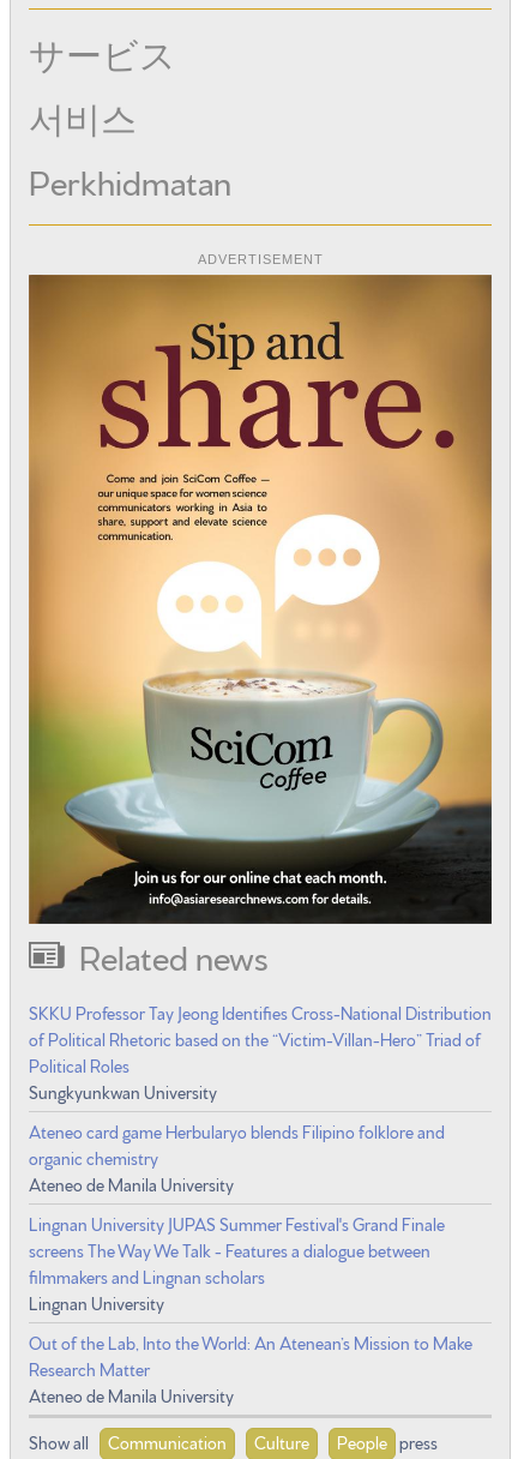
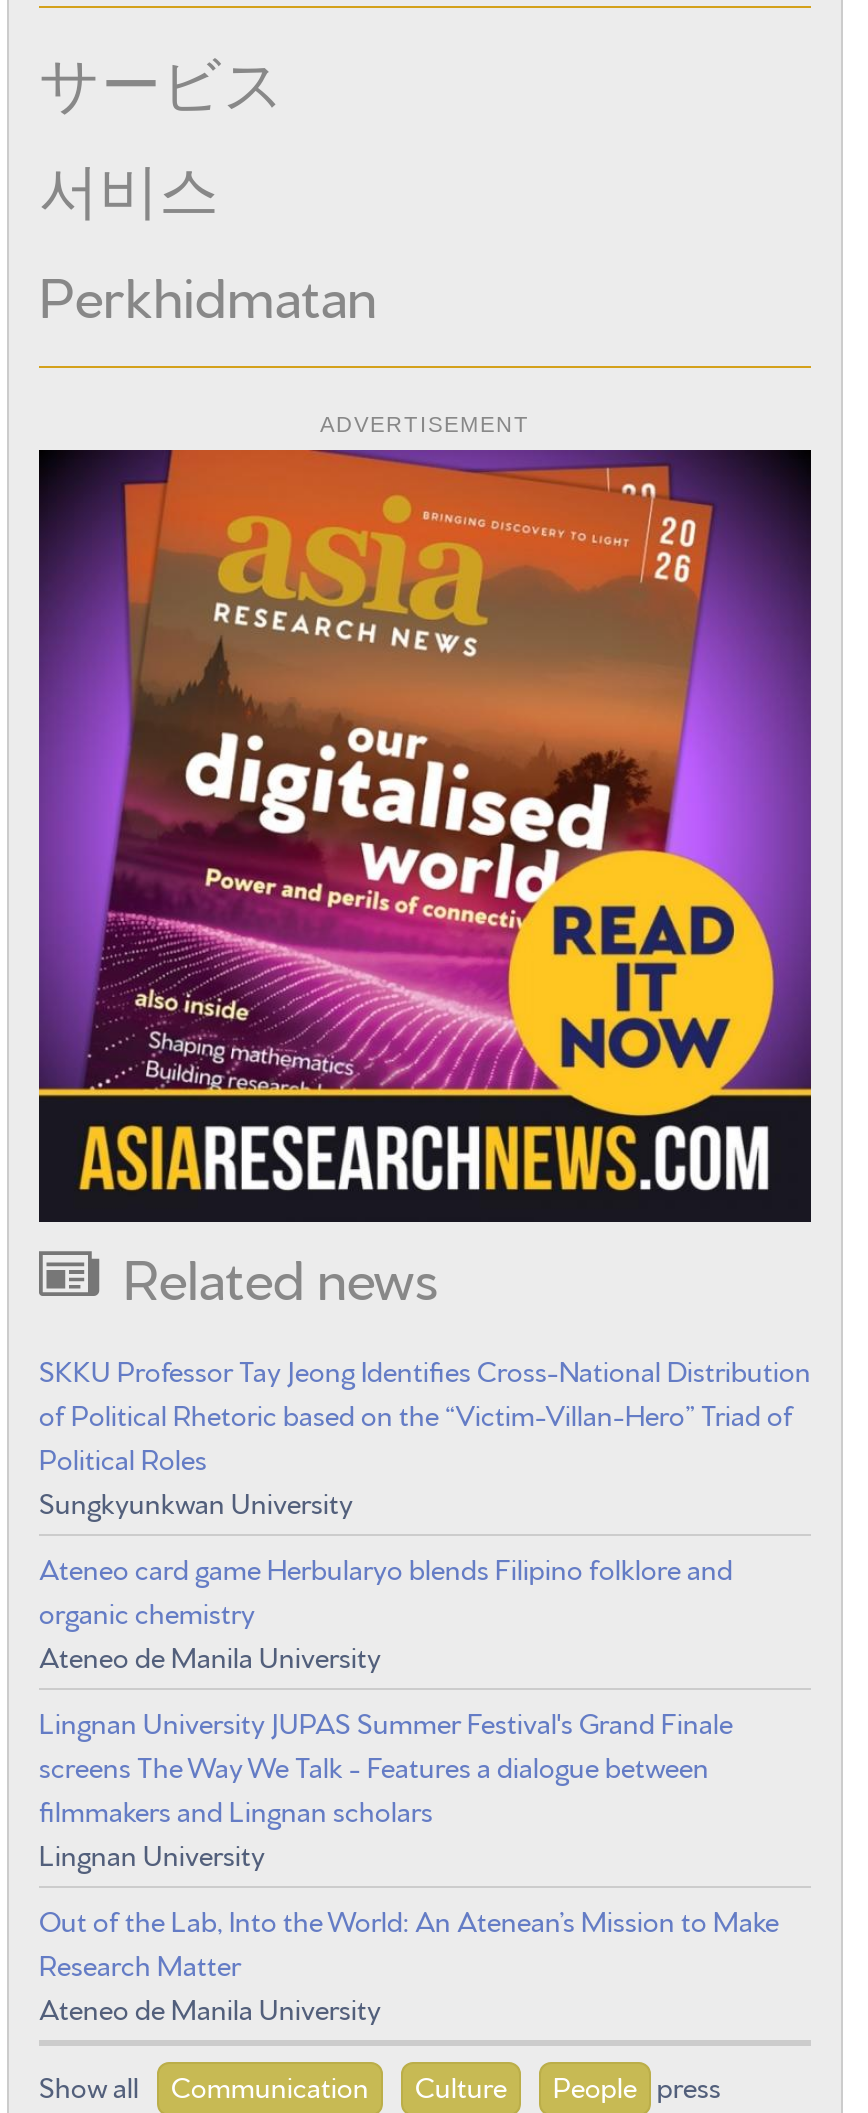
- [image]
+ [image]
